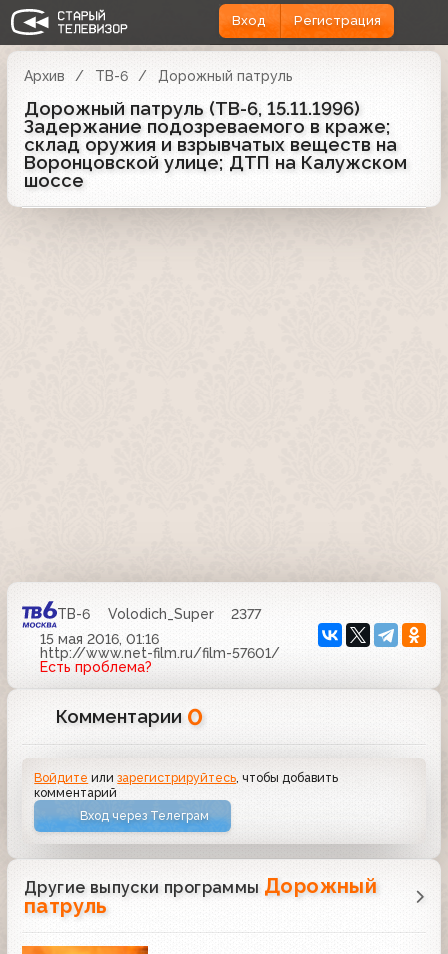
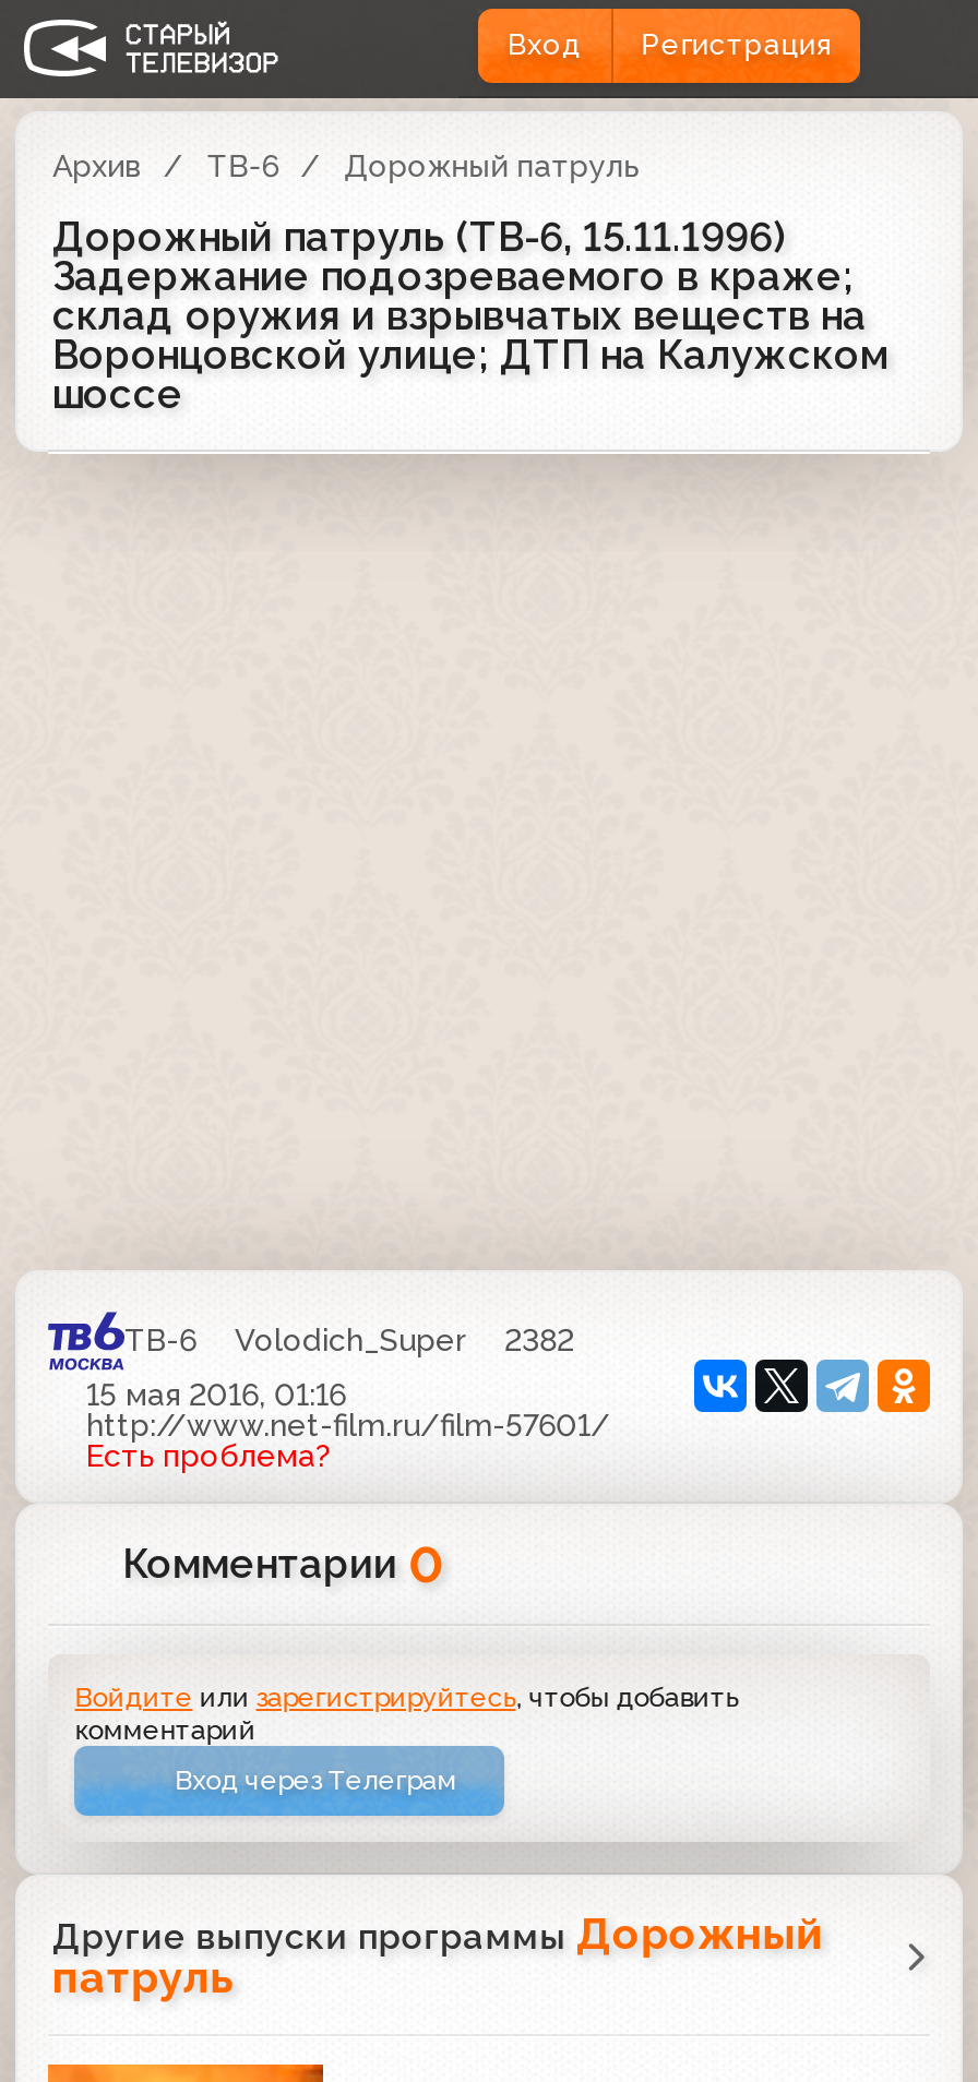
- ТВ-6 Volodich_Super 2377
+ ТВ-6 Volodich_Super 2382
